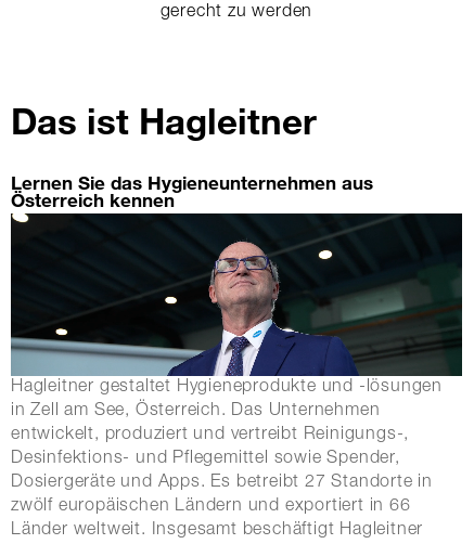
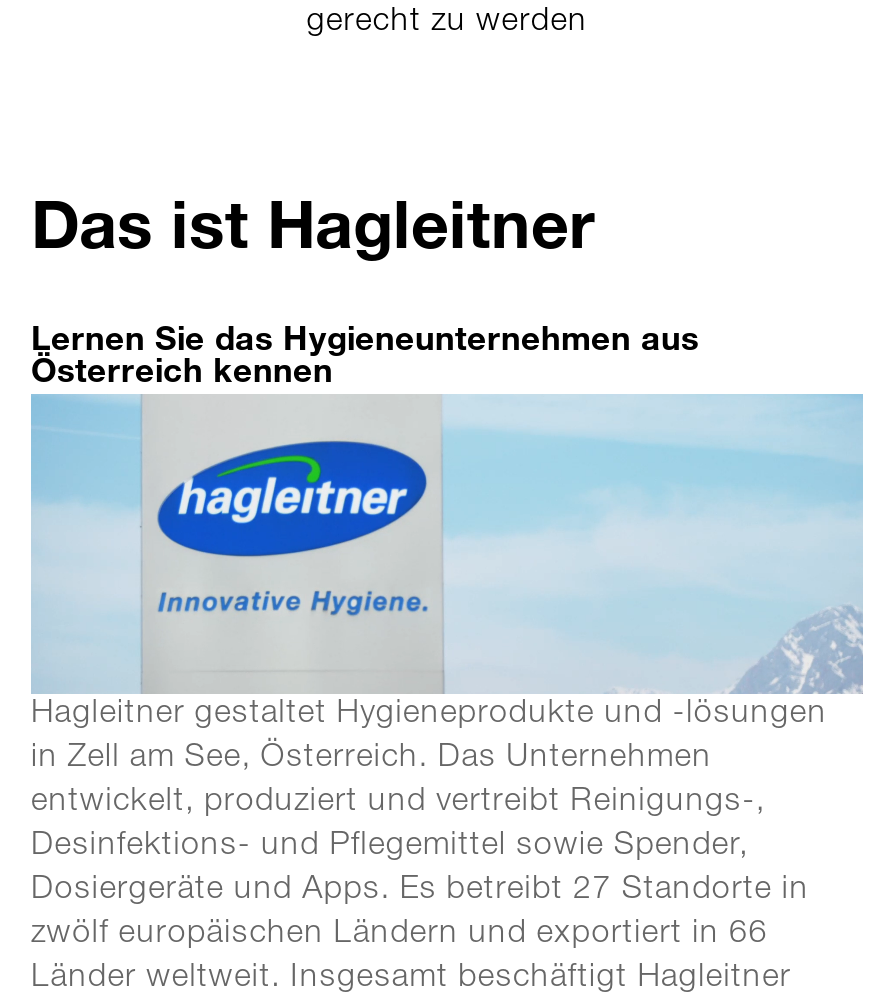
- [image]
+ [image]
